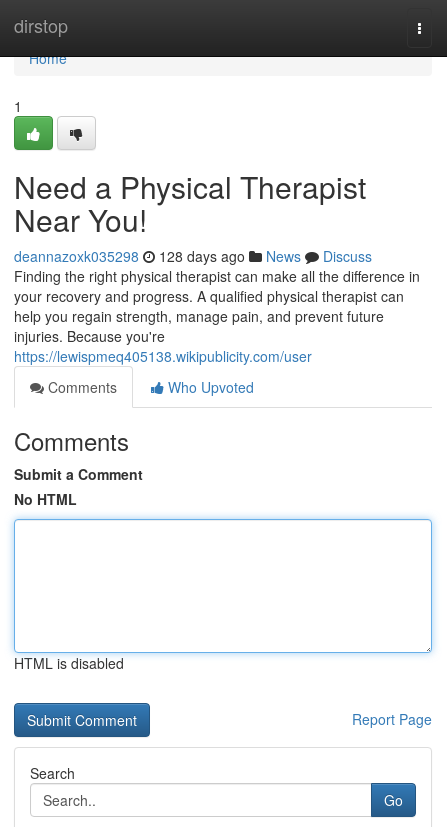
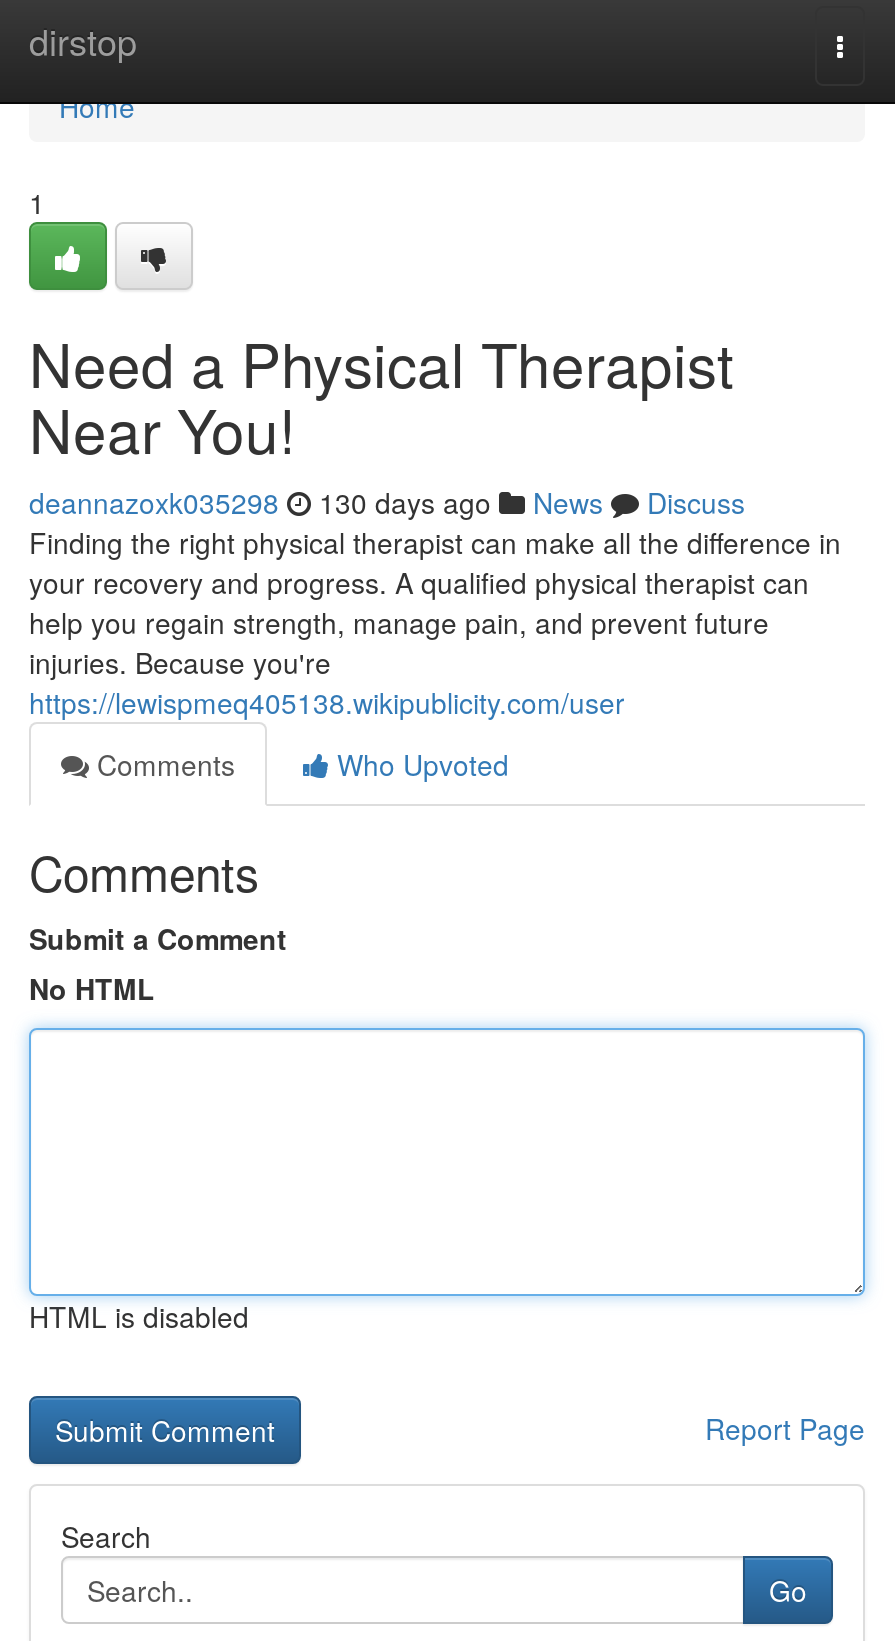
- deannazoxk035298 128 days ago News Discuss
+ deannazoxk035298 130 days ago News Discuss
